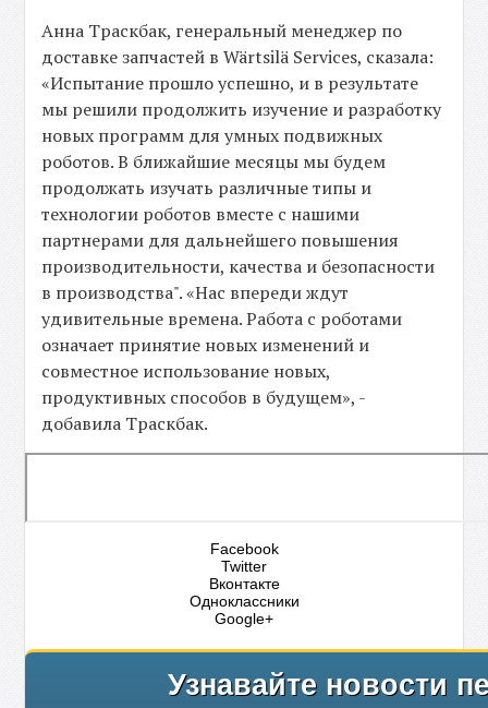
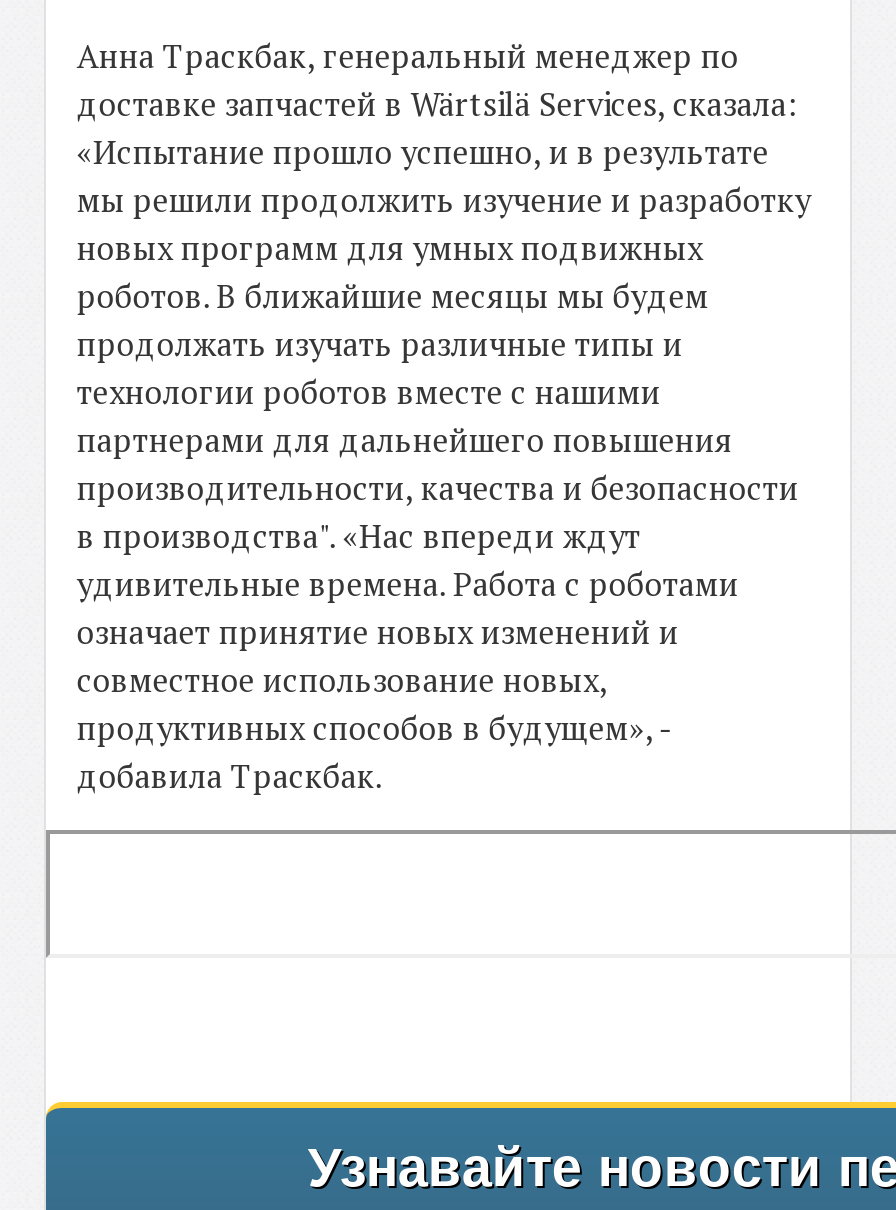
- Facebook
- Twitter
- Вконтакте
- Одноклассники
- Google+
